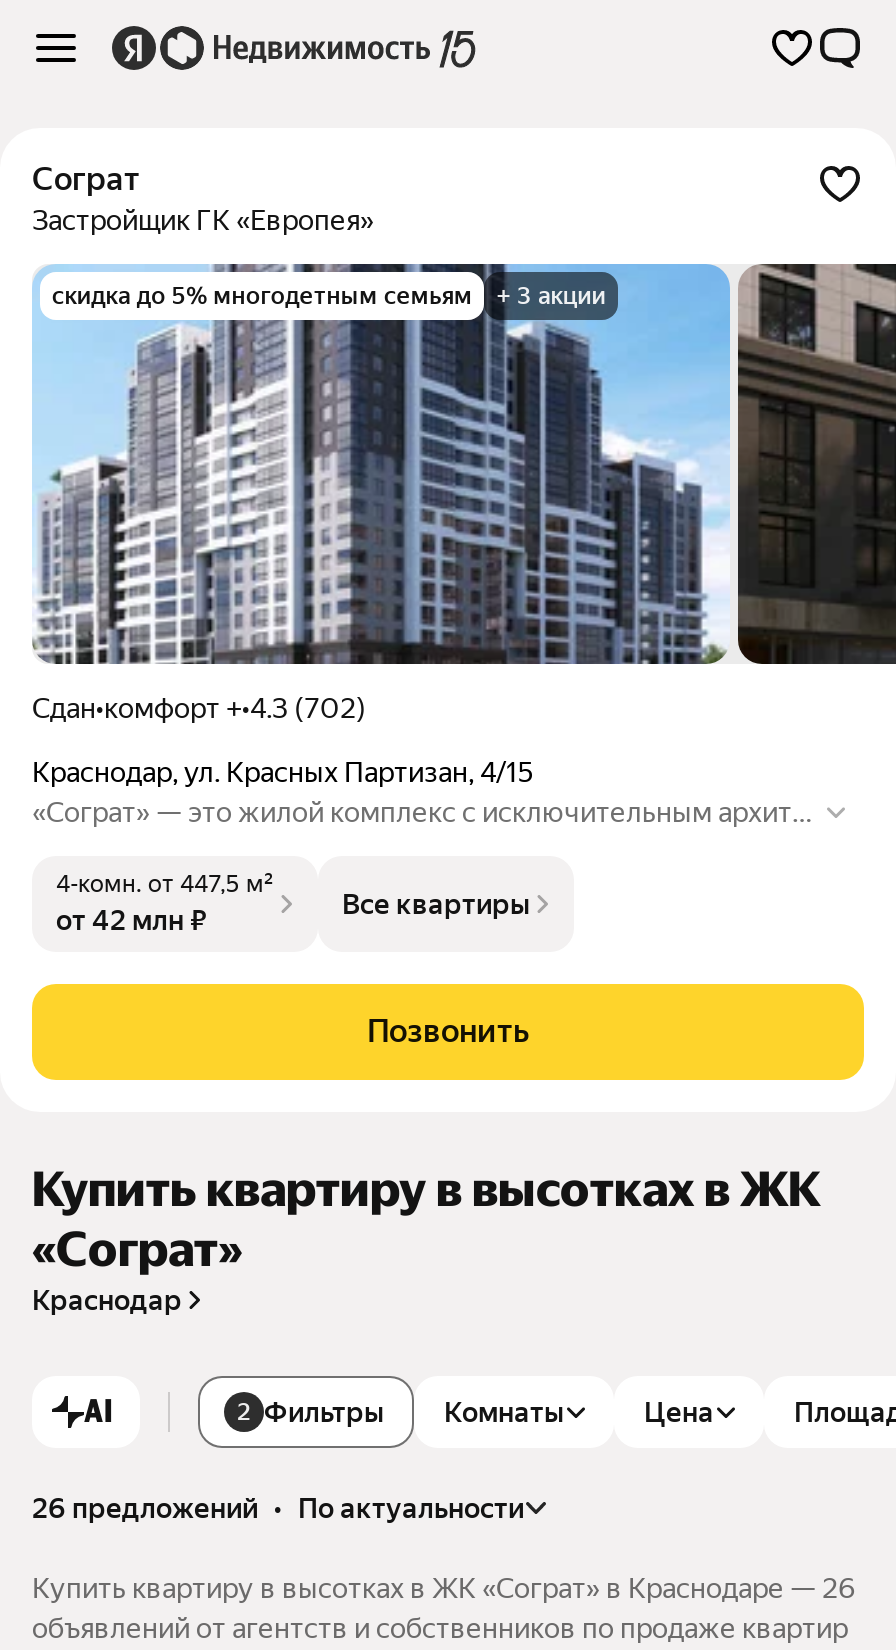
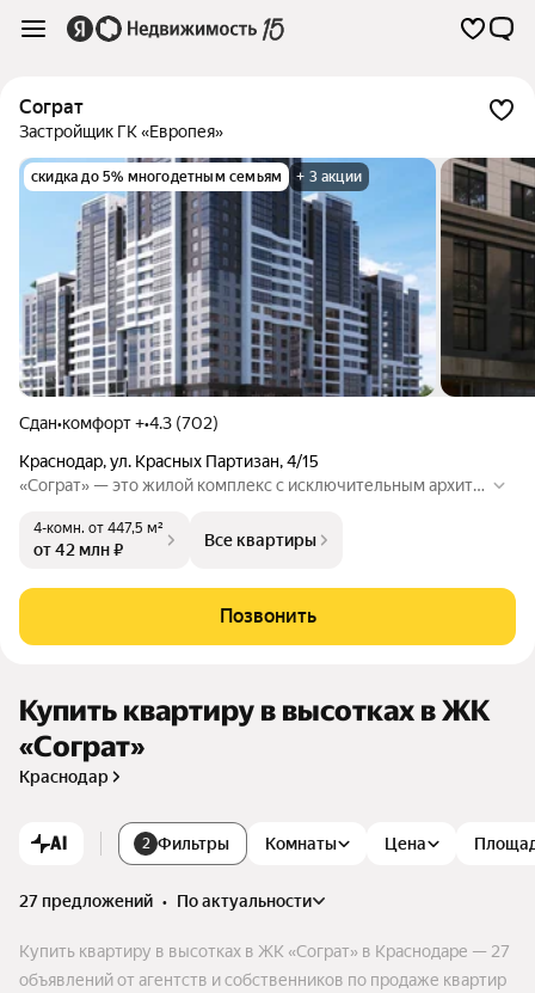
- 26 предложений • по актуальности
+ 27 предложений • по актуальности

- Купить квартиру в высотках в ЖК «Сограт» в Краснодаре — 26
+ Купить квартиру в высотках в ЖК «Сограт» в Краснодаре — 27
